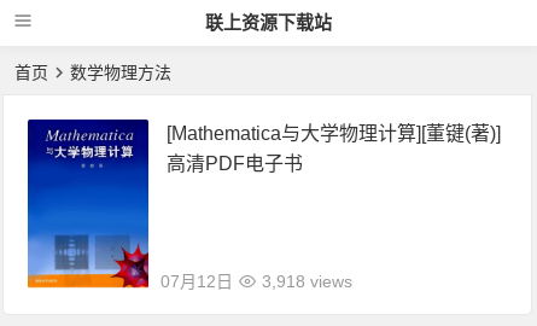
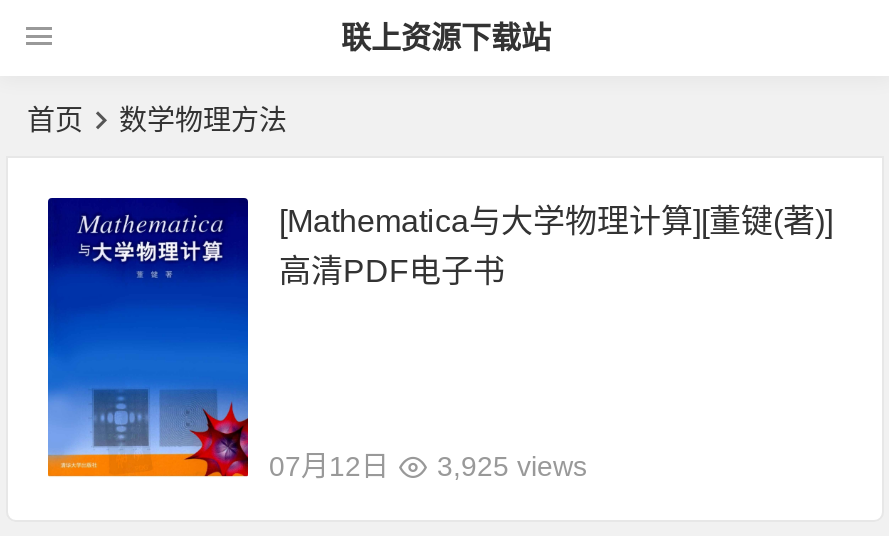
- 07月12日 3,918 views
+ 07月12日 3,925 views
